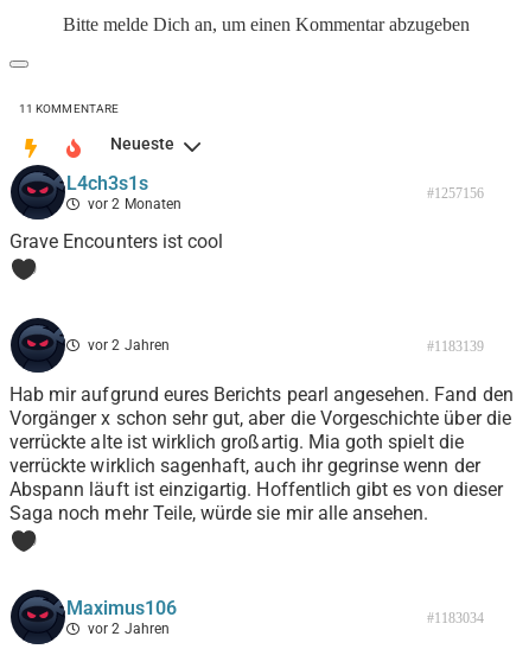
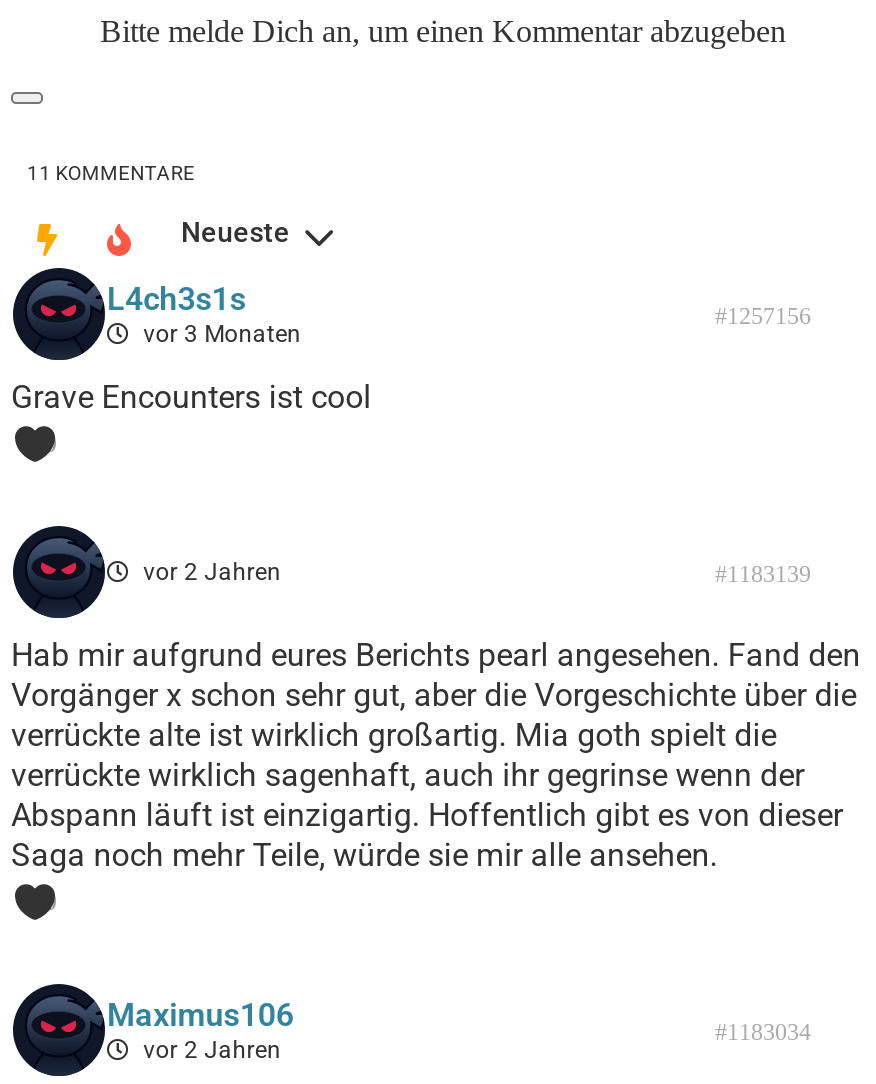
- vor 2 Monaten
+ vor 3 Monaten
